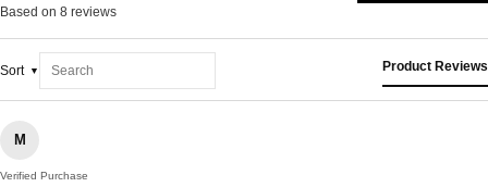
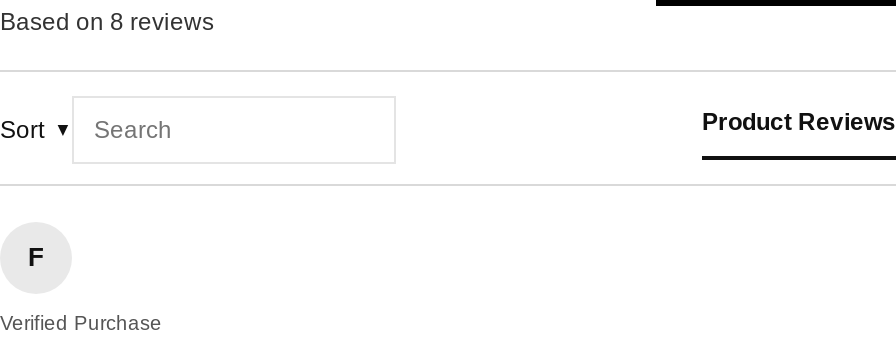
- M
+ F
